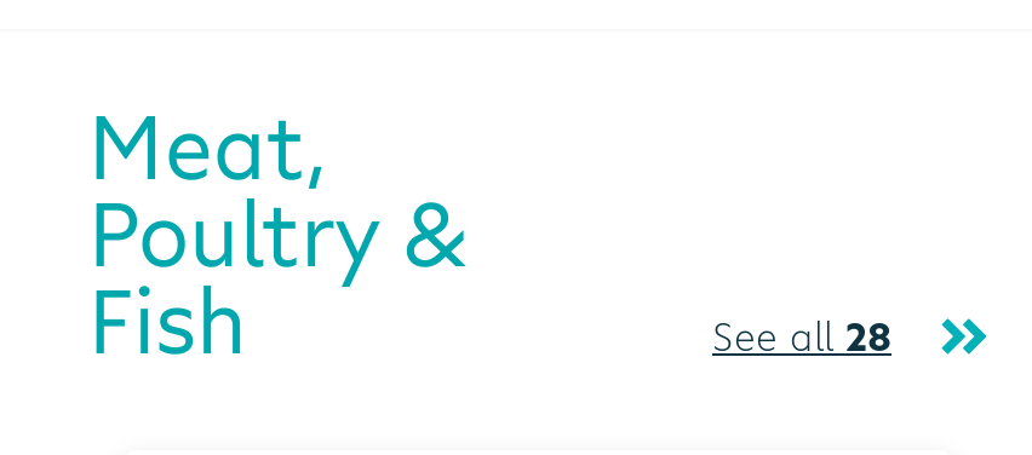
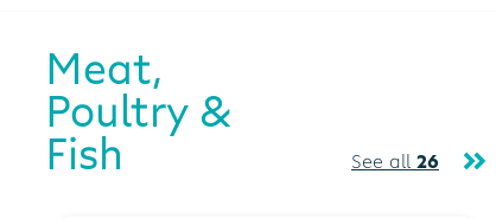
- See all 28
+ See all 26
